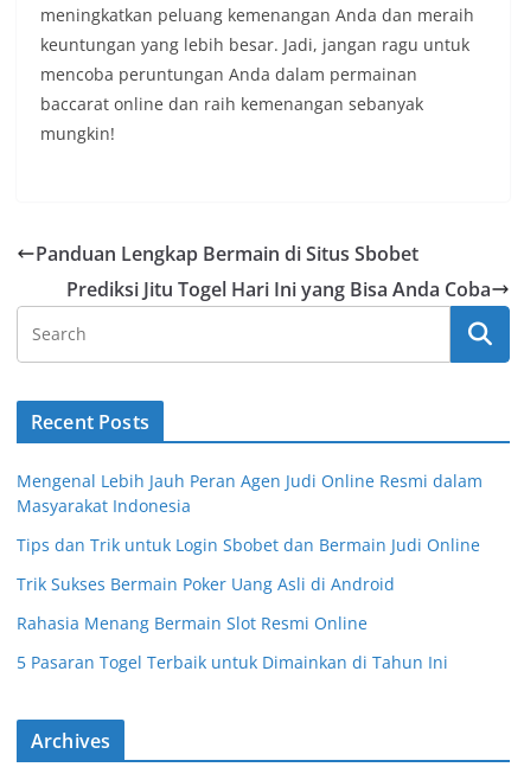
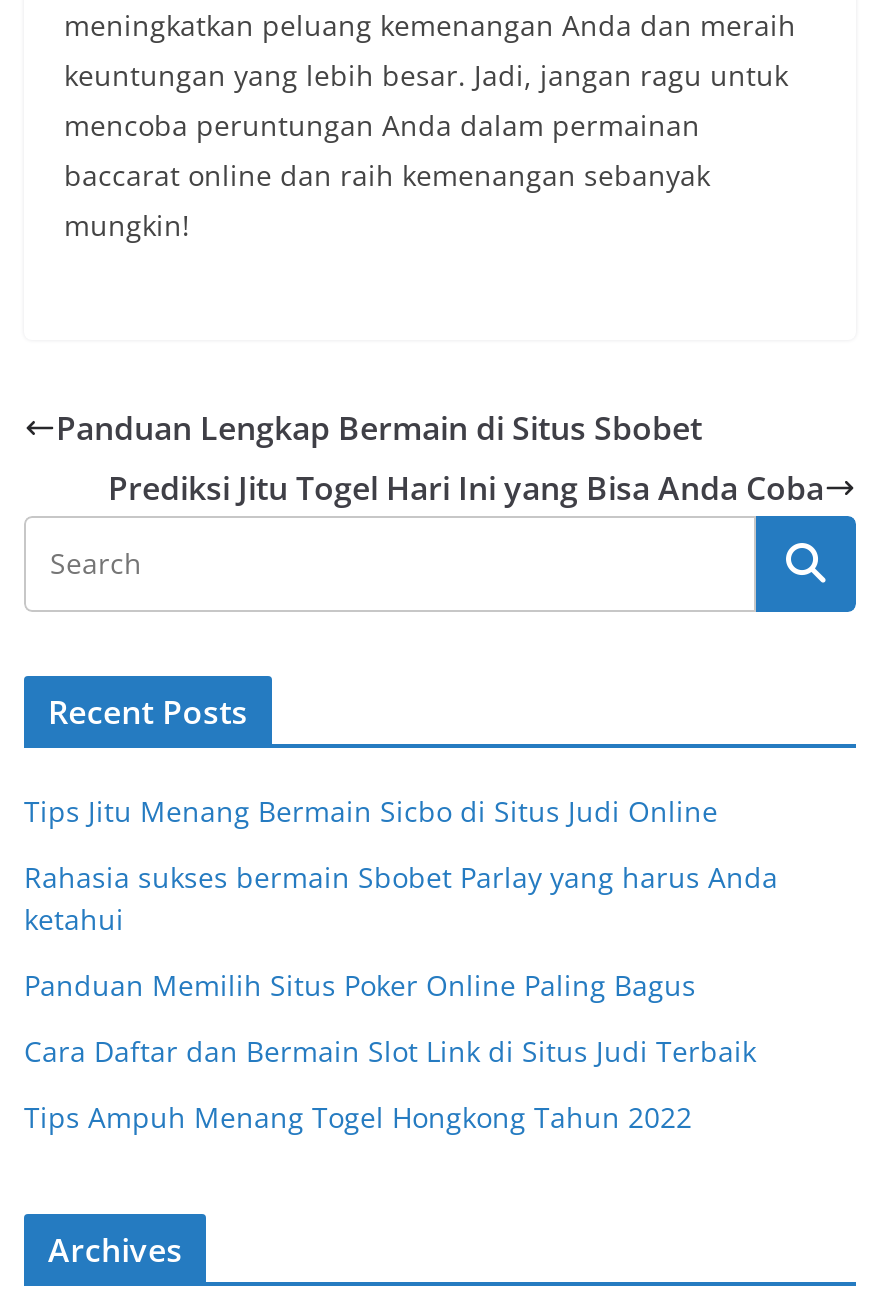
- Mengenal Lebih Jauh Peran Agen Judi Online Resmi dalam
- Masyarakat Indonesia
+ Tips Jitu Menang Bermain Sicbo di Situs Judi Online

- Tips dan Trik untuk Login Sbobet dan Bermain Judi Online
+ Rahasia sukses bermain Sbobet Parlay yang harus Anda
+ ketahui

- Trik Sukses Bermain Poker Uang Asli di Android
+ Panduan Memilih Situs Poker Online Paling Bagus

- Rahasia Menang Bermain Slot Resmi Online
+ Cara Daftar dan Bermain Slot Link di Situs Judi Terbaik

- 5 Pasaran Togel Terbaik untuk Dimainkan di Tahun Ini
+ Tips Ampuh Menang Togel Hongkong Tahun 2022
